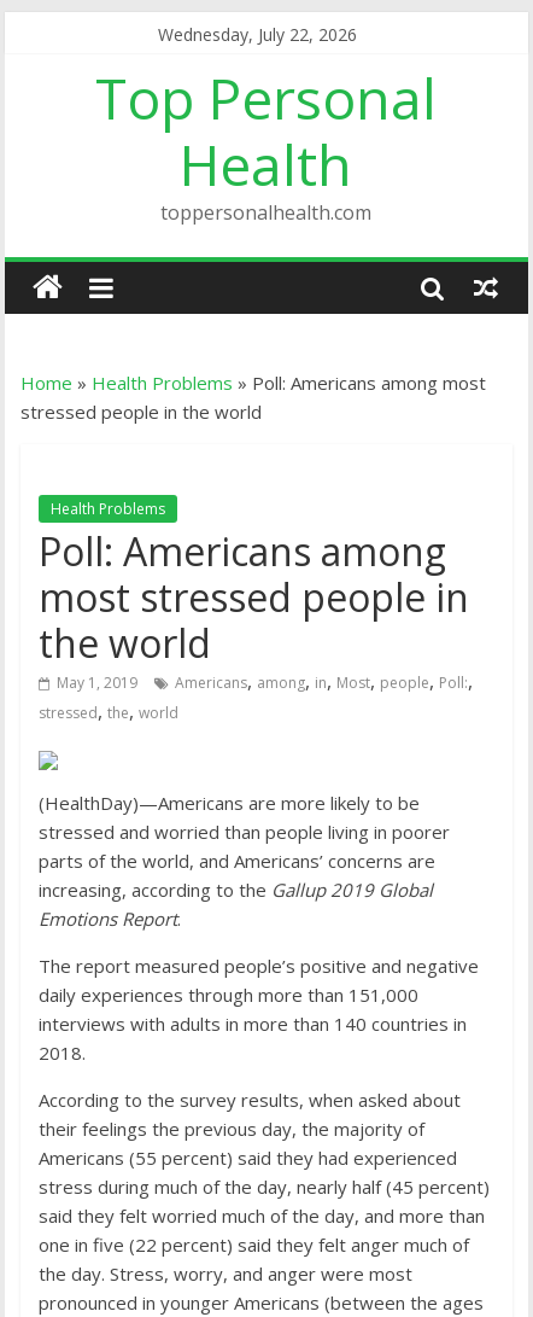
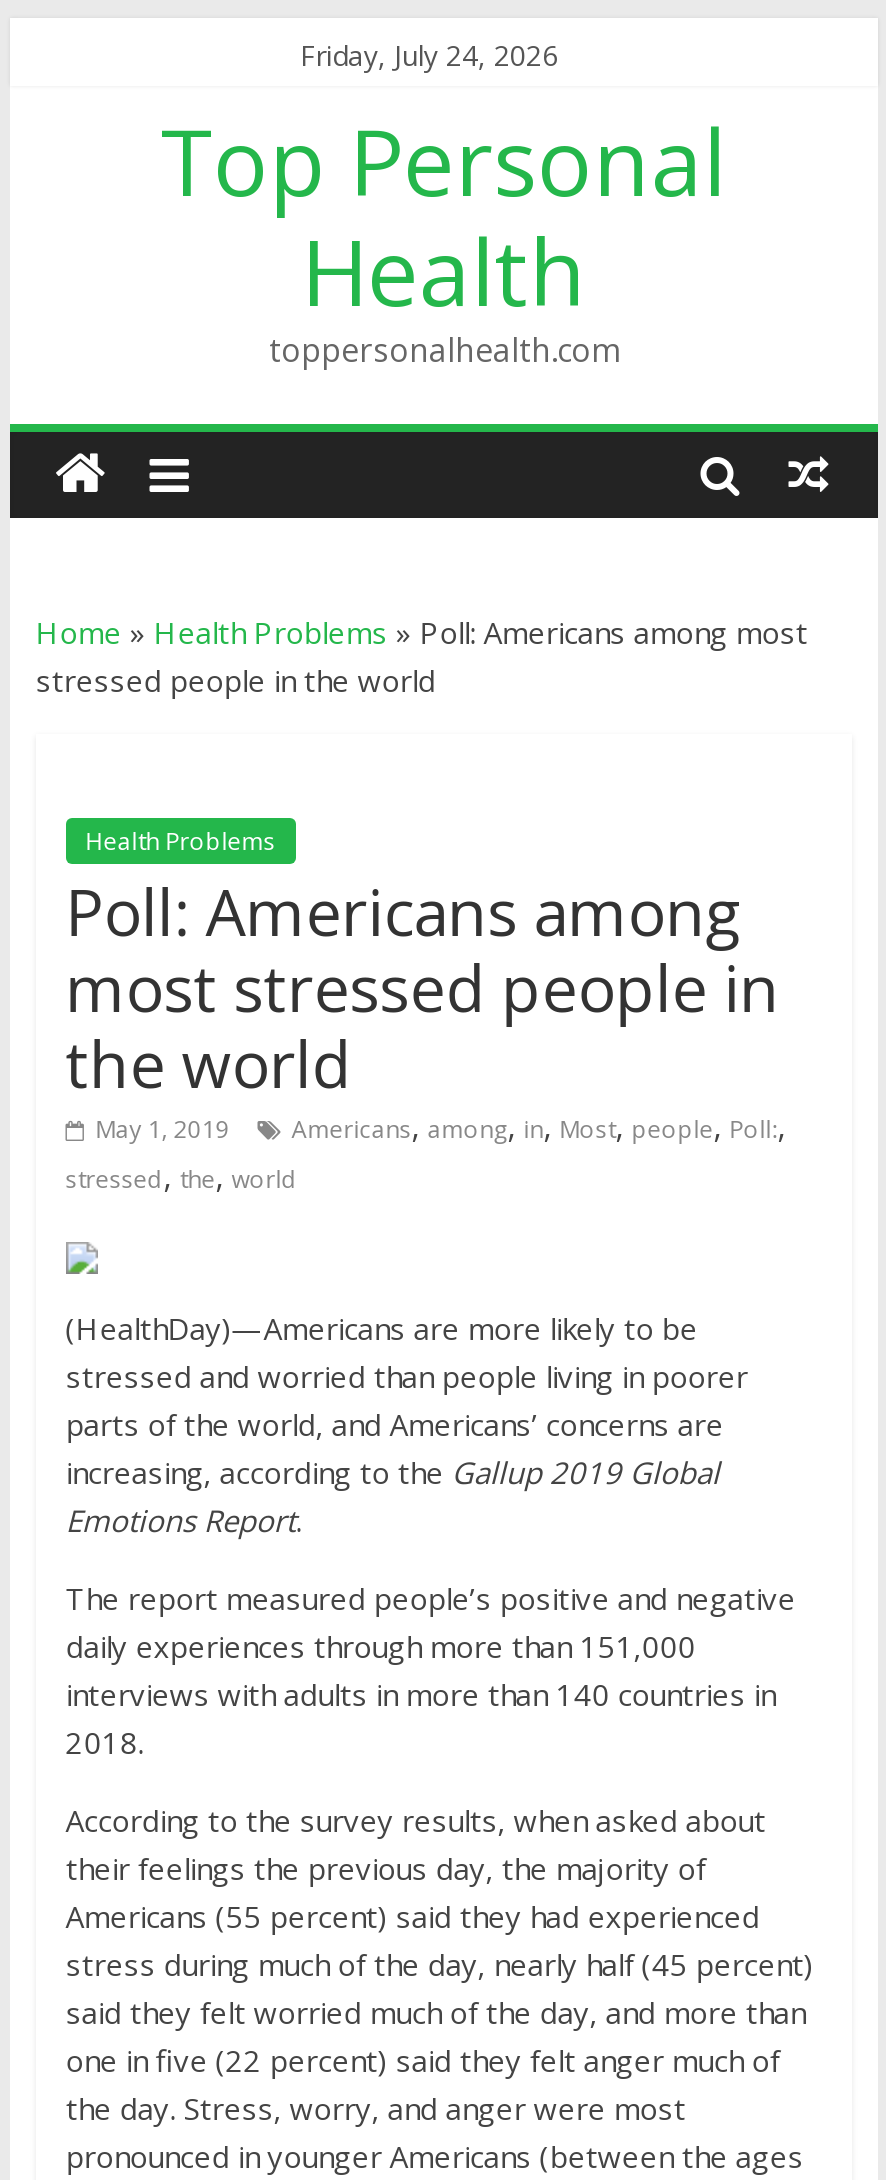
- Wednesday, July 22, 2026
+ Friday, July 24, 2026
